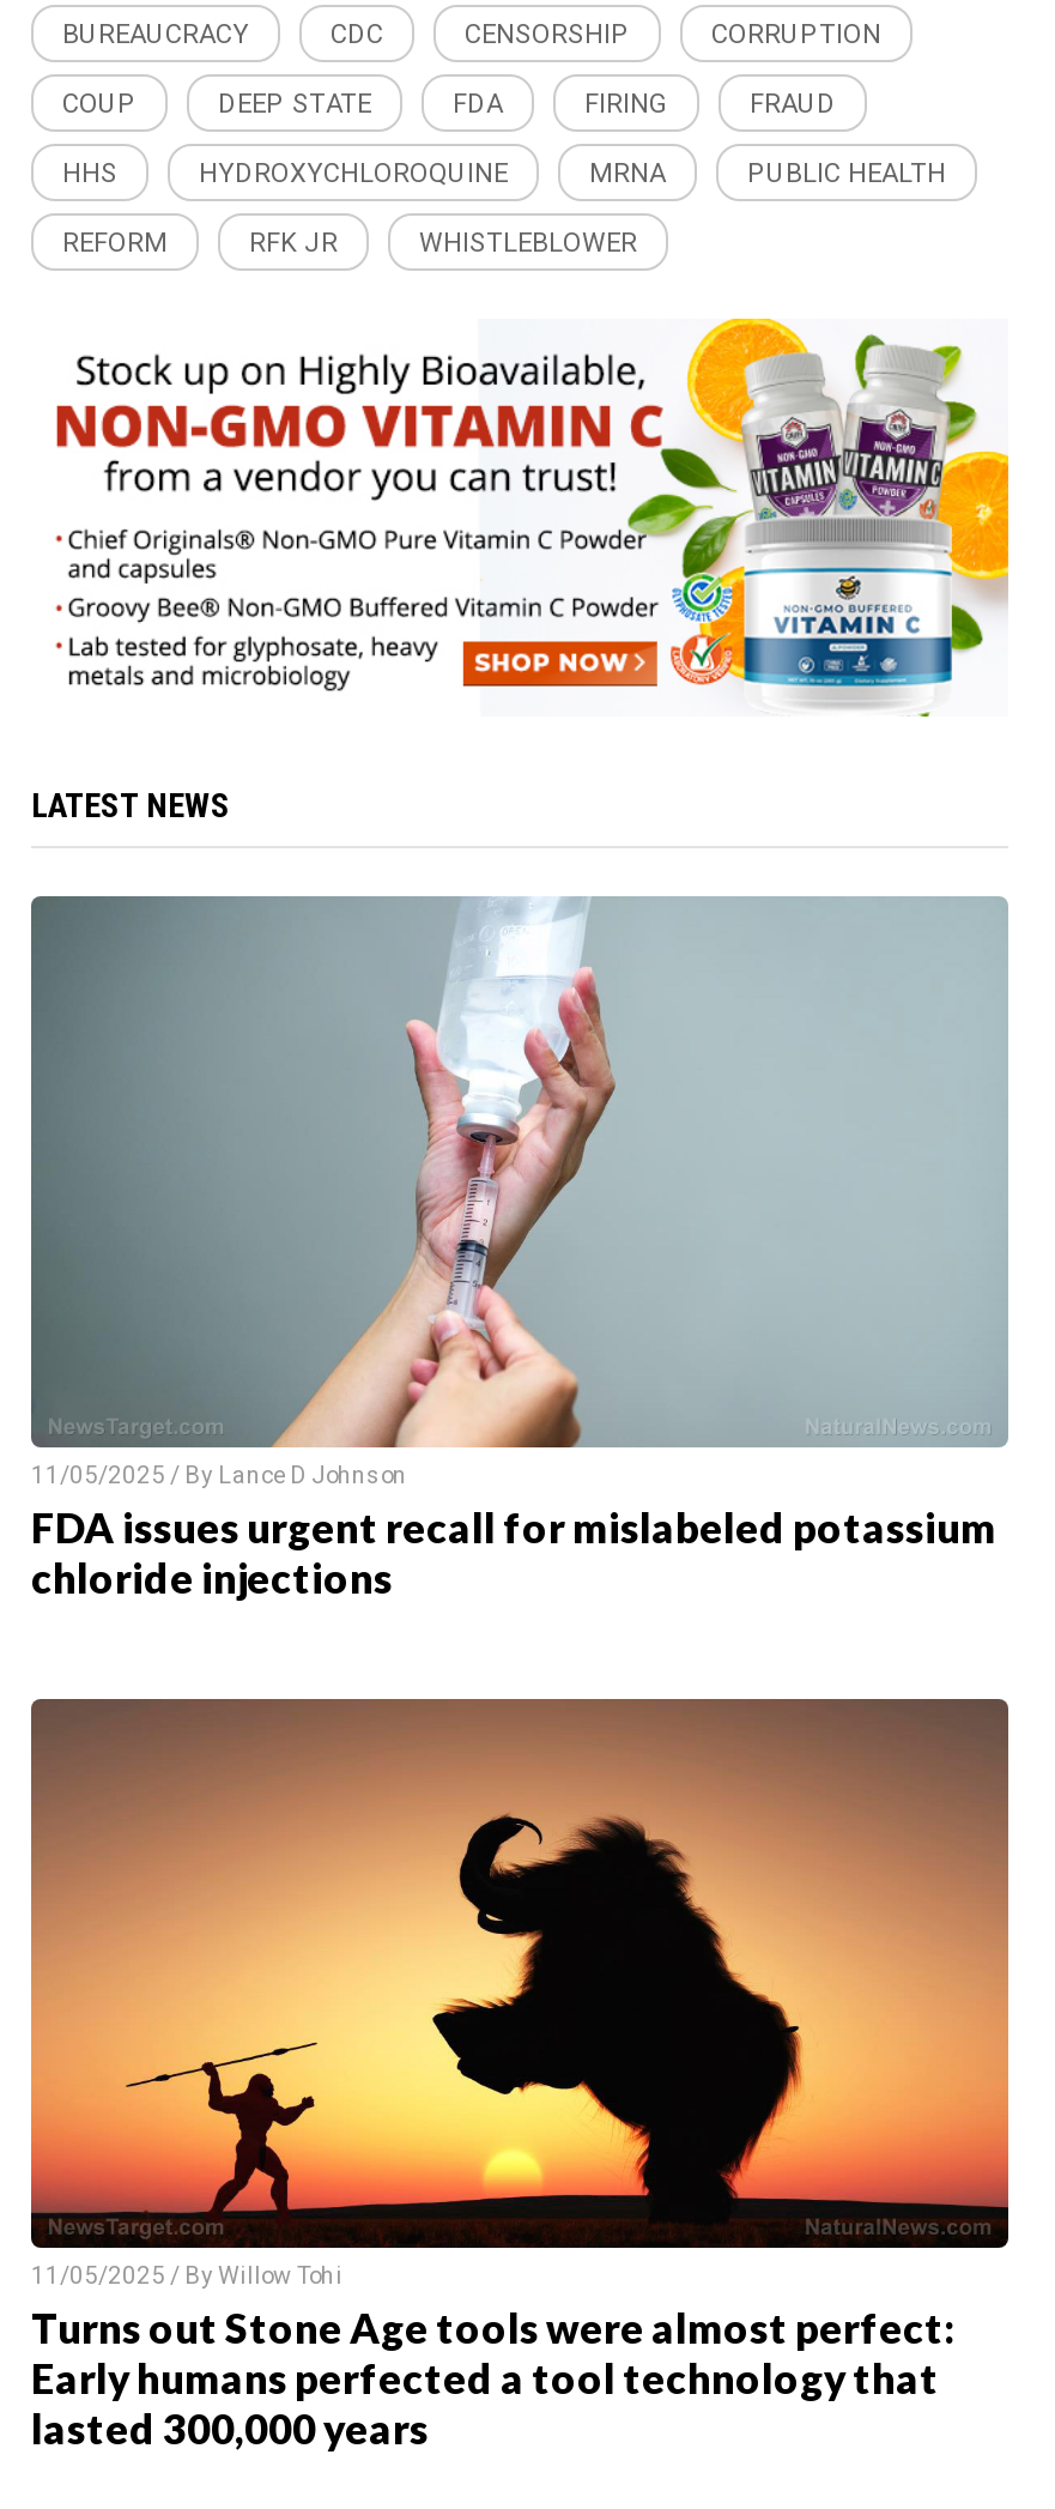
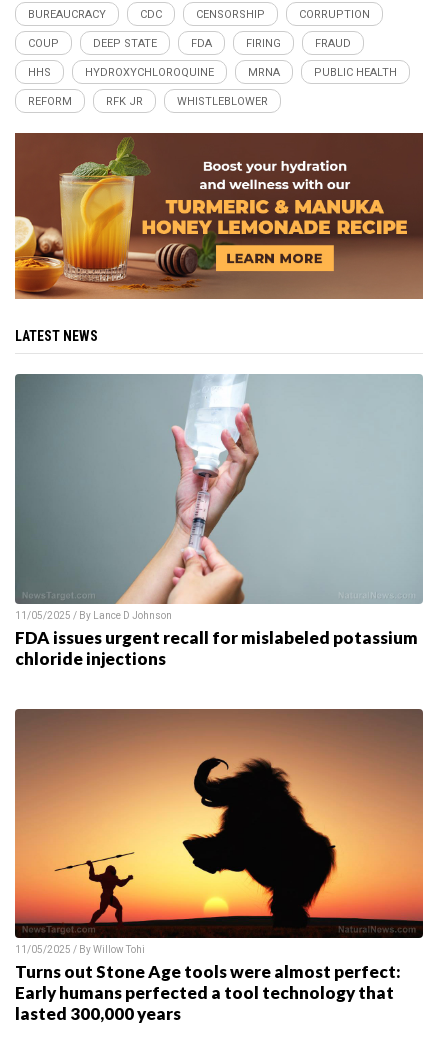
- [image]
+ [image]
